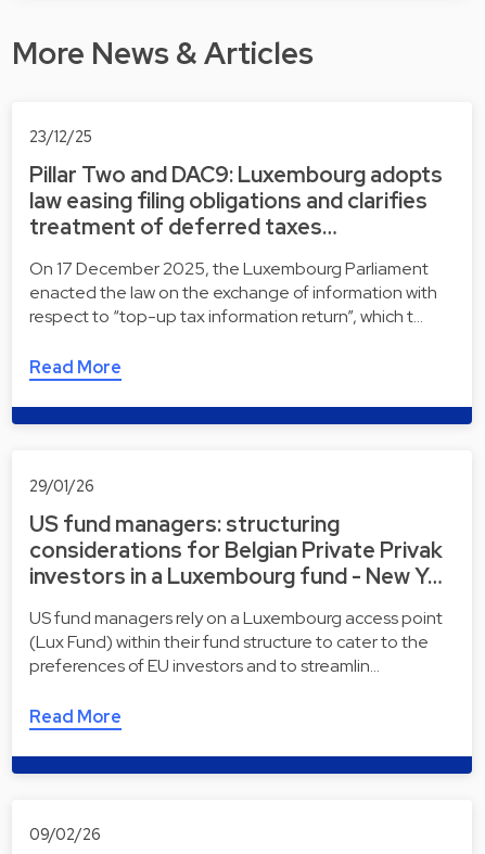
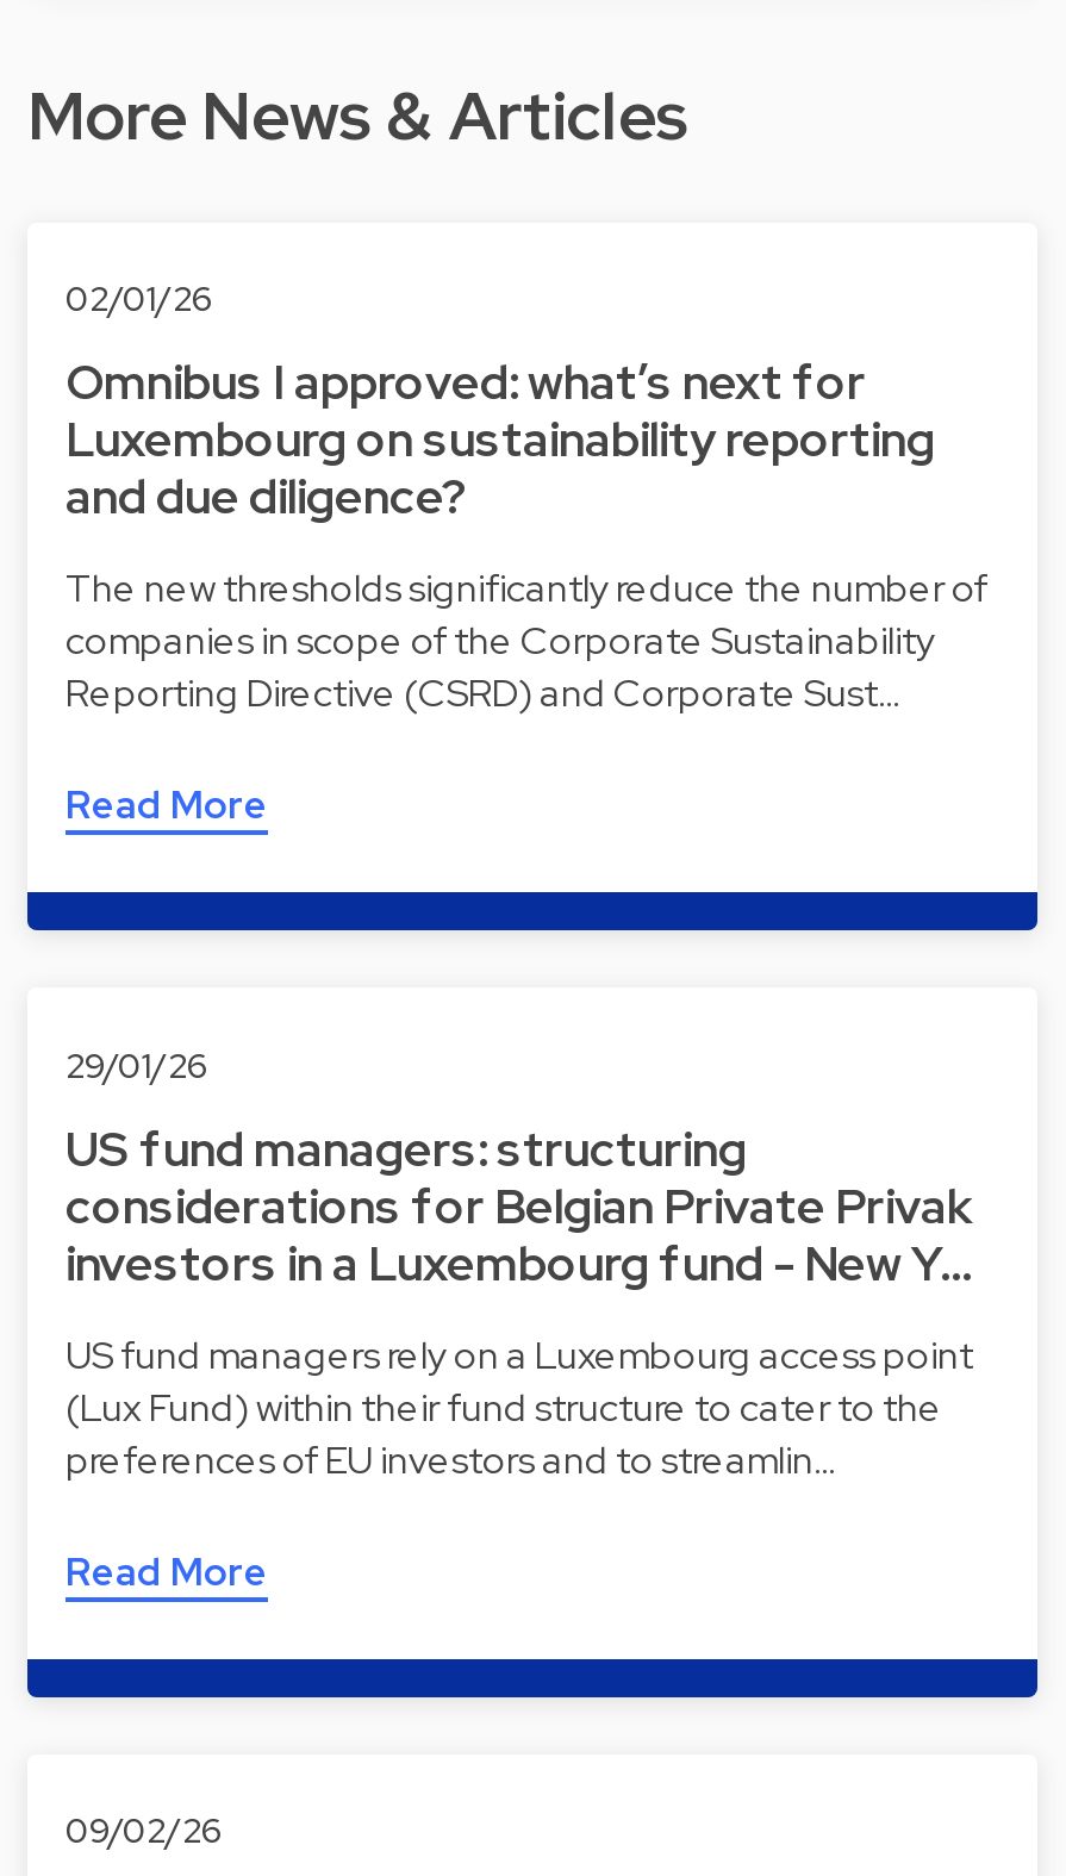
- 23/12/25
+ 02/01/26

- Pillar Two and DAC9: Luxembourg adopts
- law easing filing obligations and clarifies
- treatment of deferred taxes…
+ Omnibus I approved: what’s next for
+ Luxembourg on sustainability reporting
+ and due diligence?

- On 17 December 2025, the Luxembourg Parliament
- enacted the law on the exchange of information with
- respect to “top-up tax information return”, which t…
+ The new thresholds significantly reduce the number of
+ companies in scope of the Corporate Sustainability
+ Reporting Directive (CSRD) and Corporate Sust…
